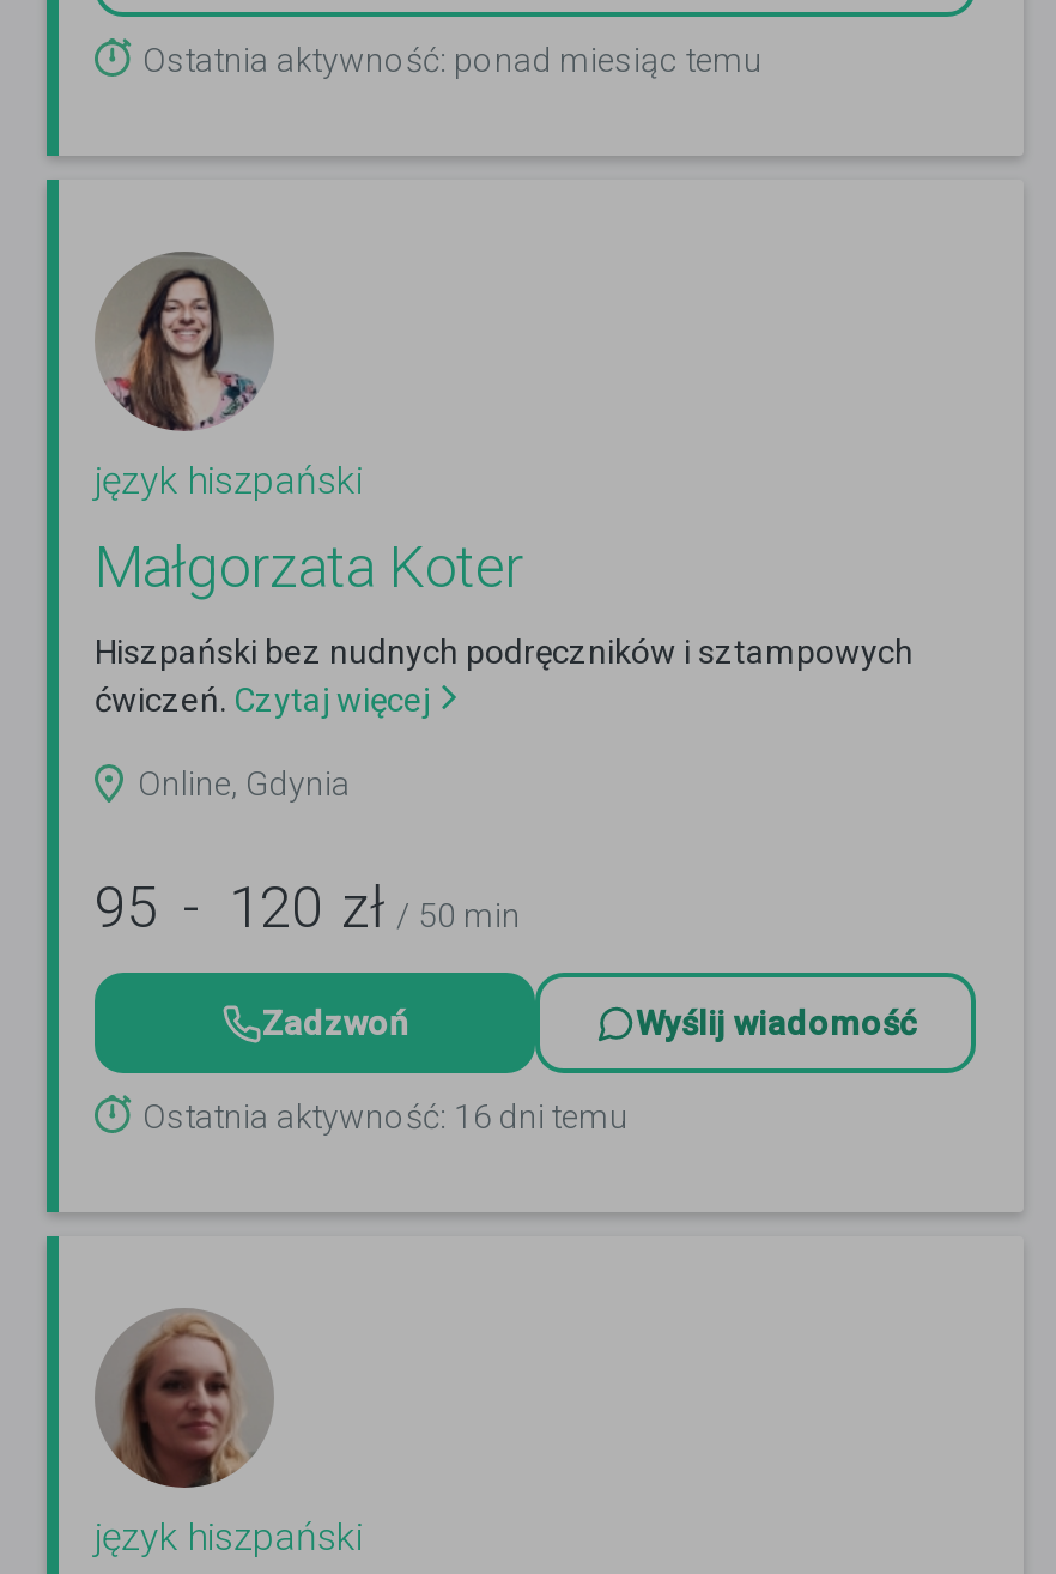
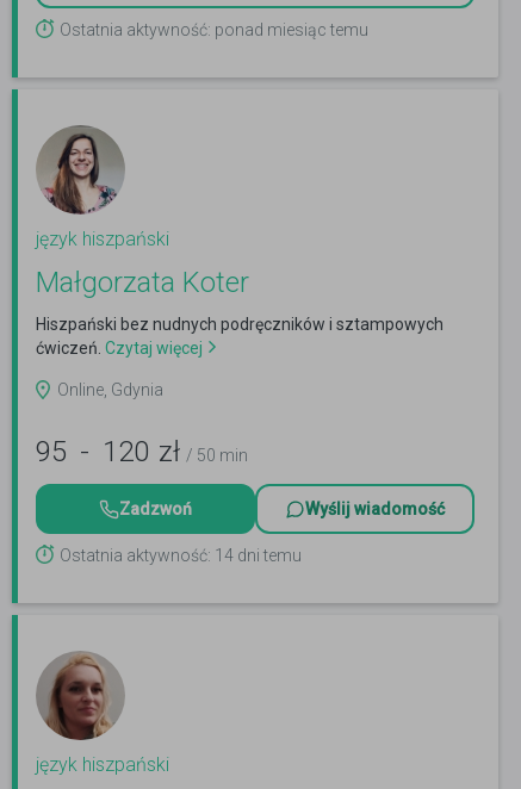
- Ostatnia aktywność: 16 dni temu
+ Ostatnia aktywność: 14 dni temu
